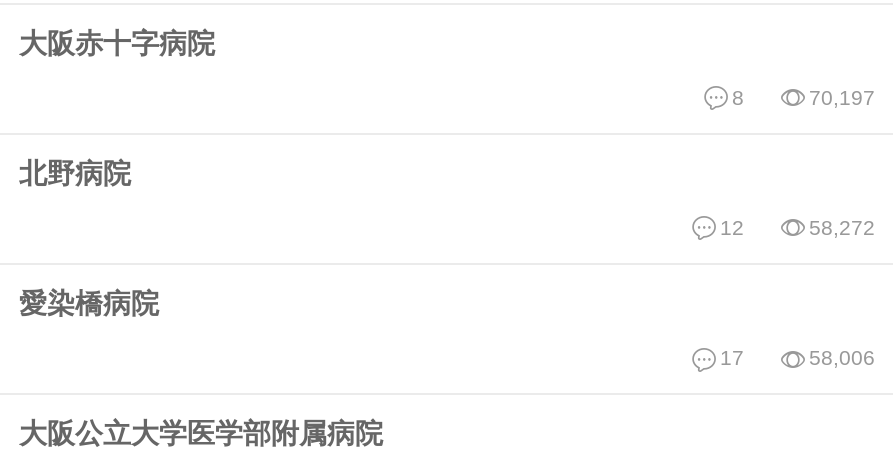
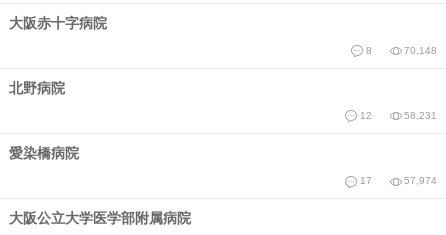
- 70,197
+ 70,148

- 58,272
+ 58,231

- 58,006
+ 57,974
